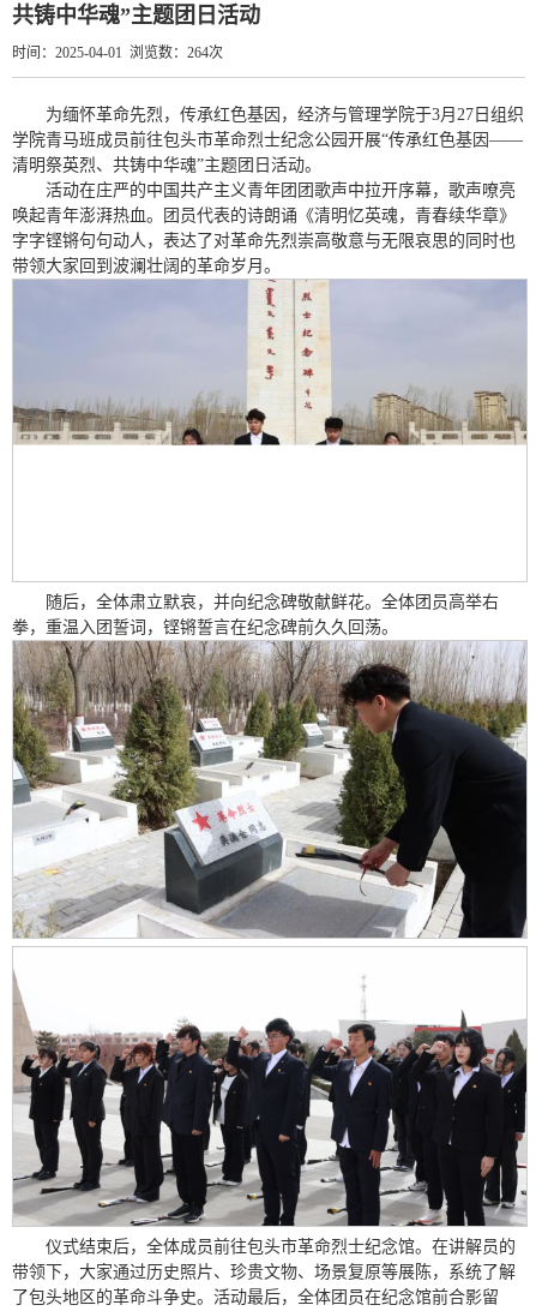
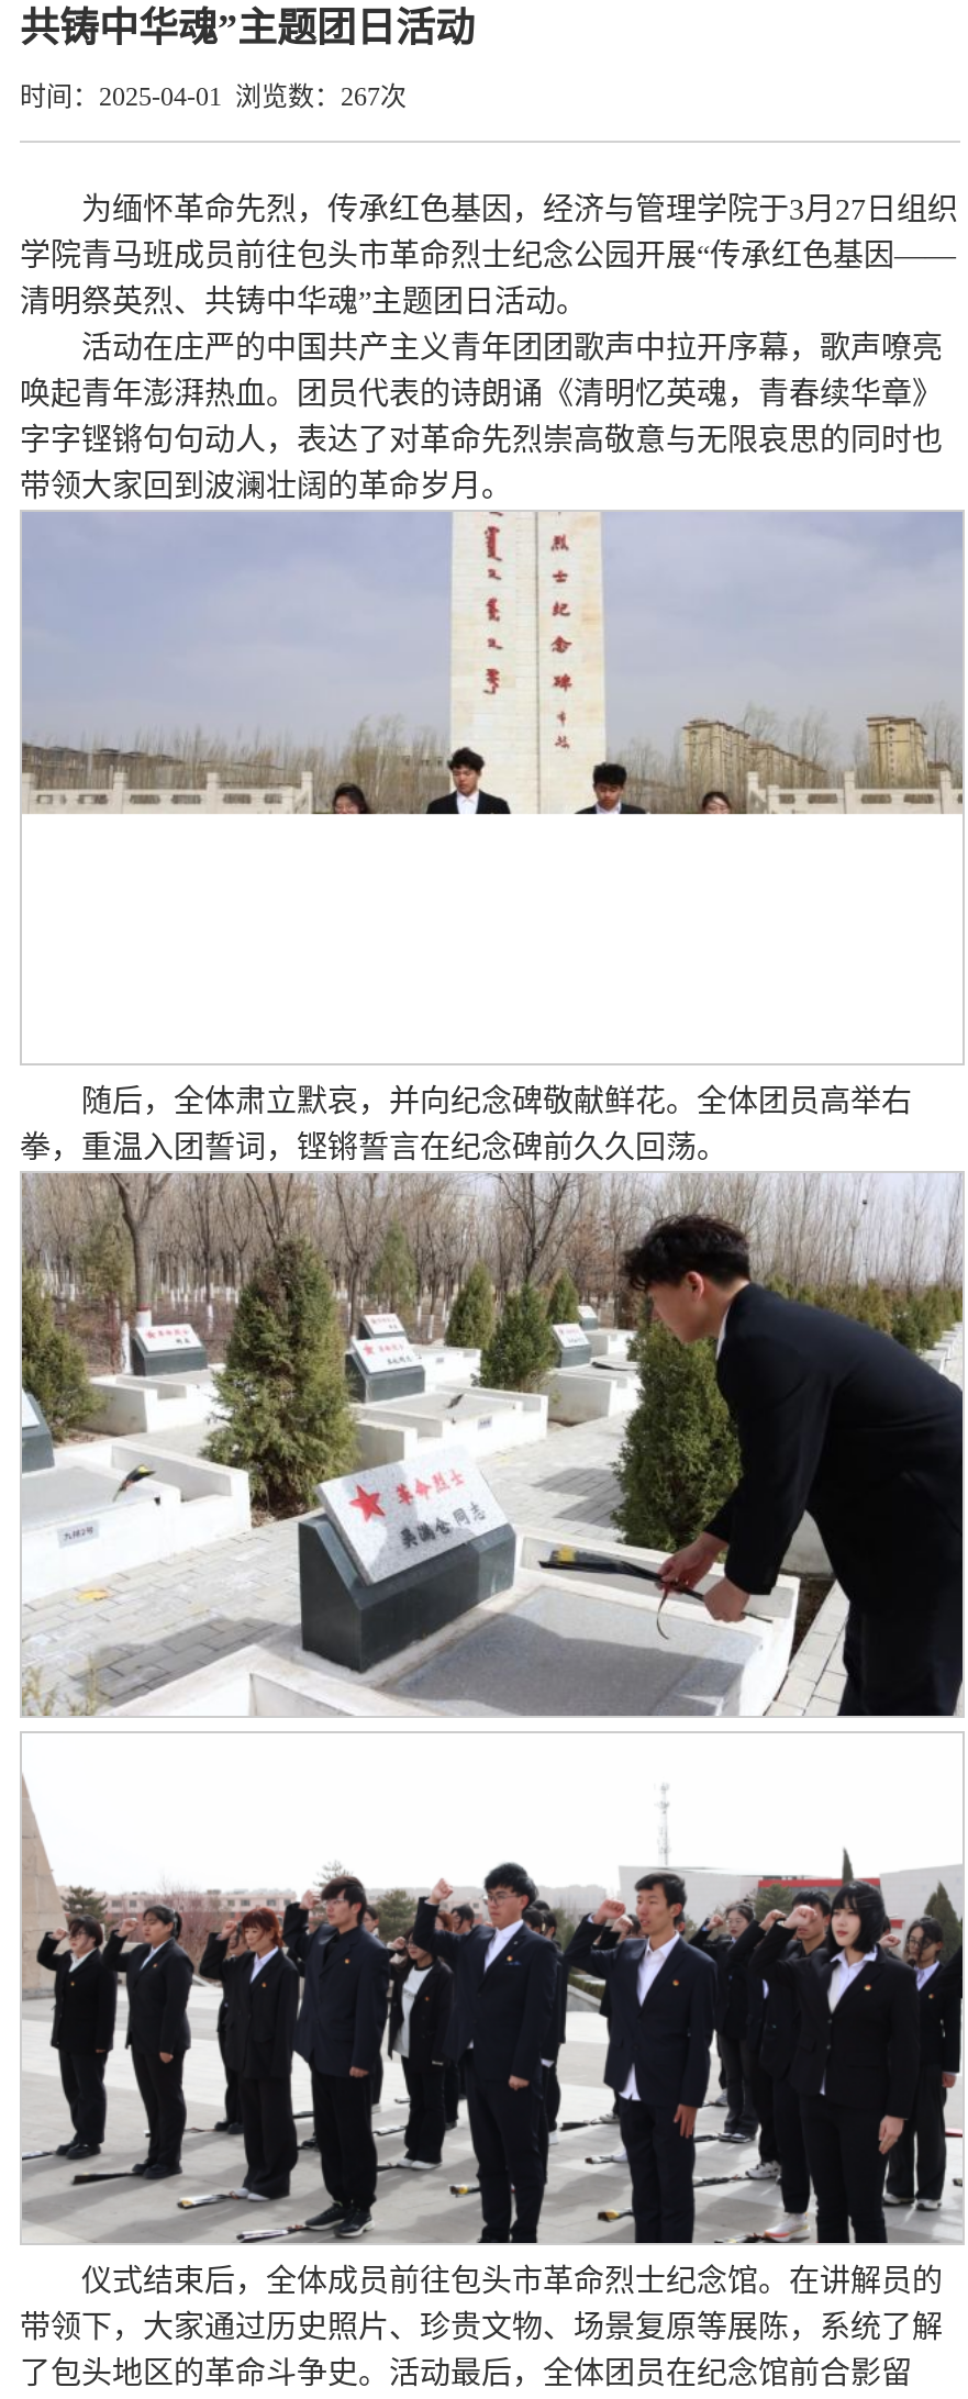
- 时间：2025-04-01 浏览数：264次
+ 时间：2025-04-01 浏览数：267次
